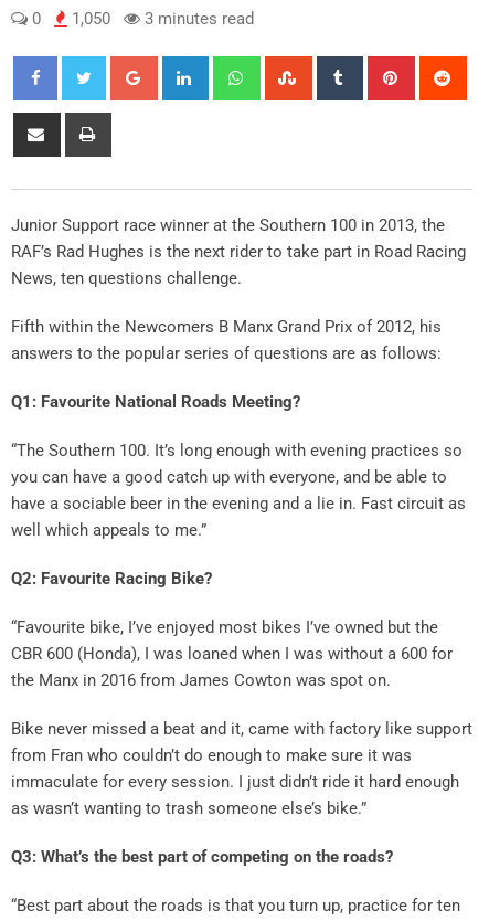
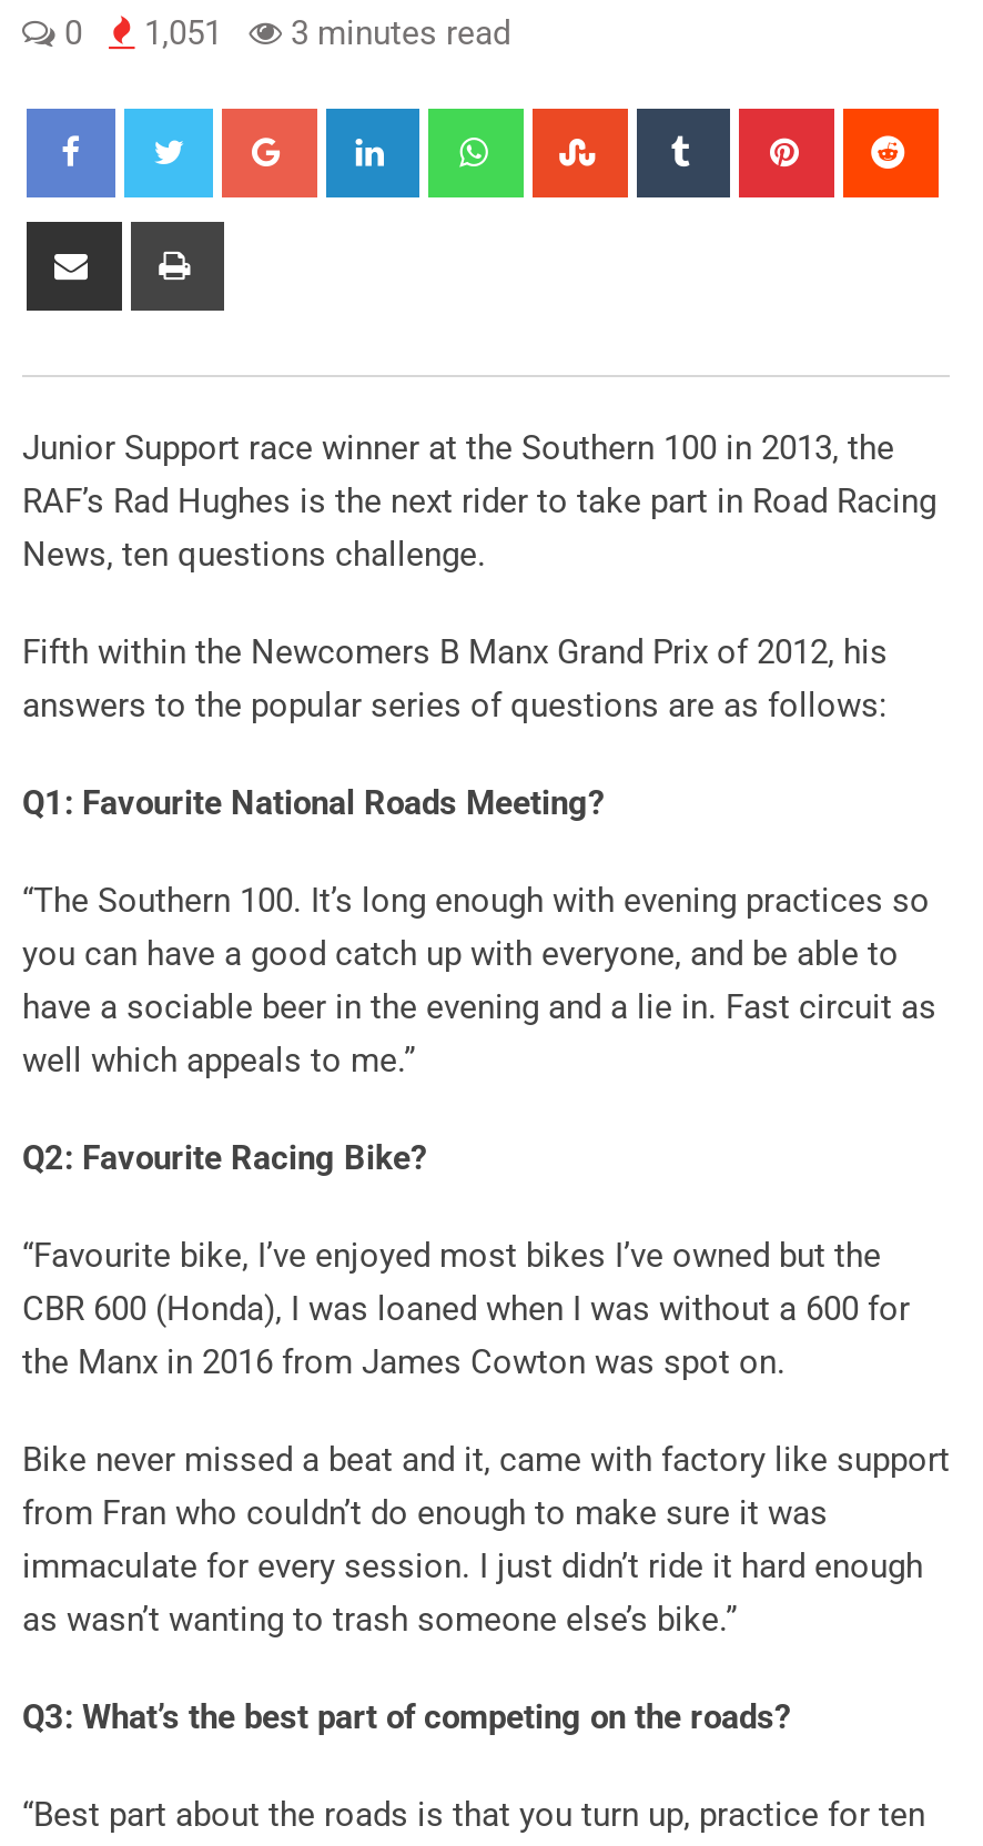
- 0 1,050 3 minutes read
+ 0 1,051 3 minutes read
